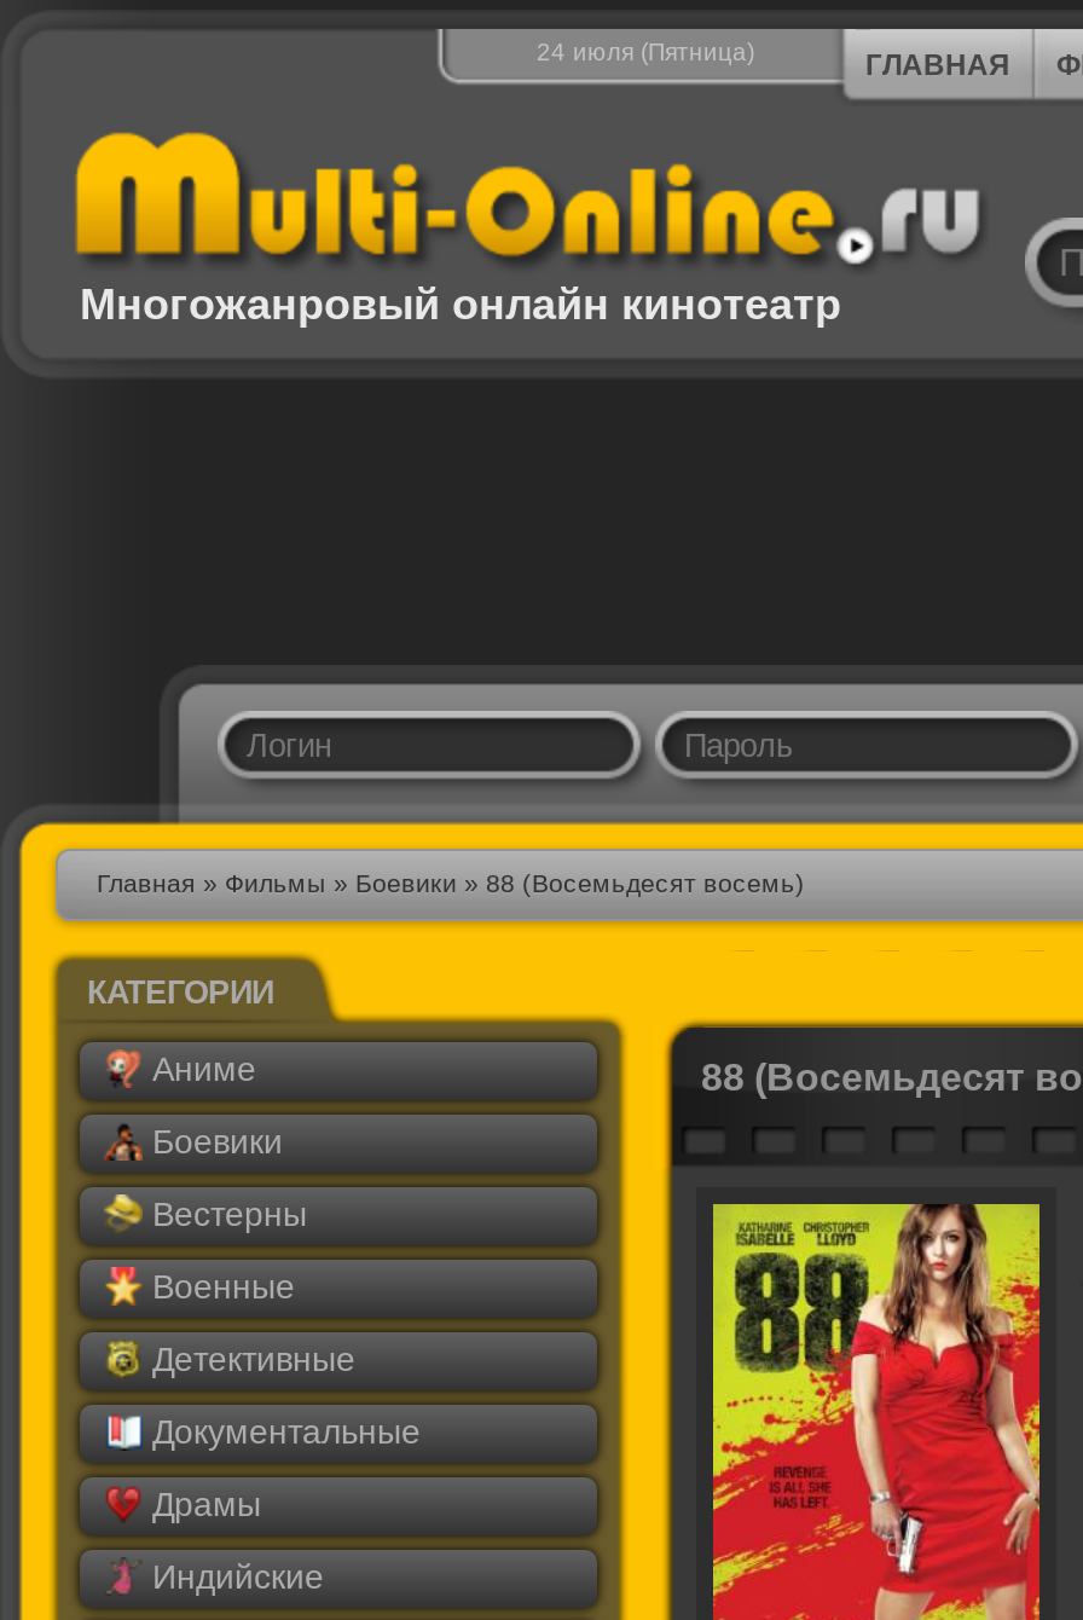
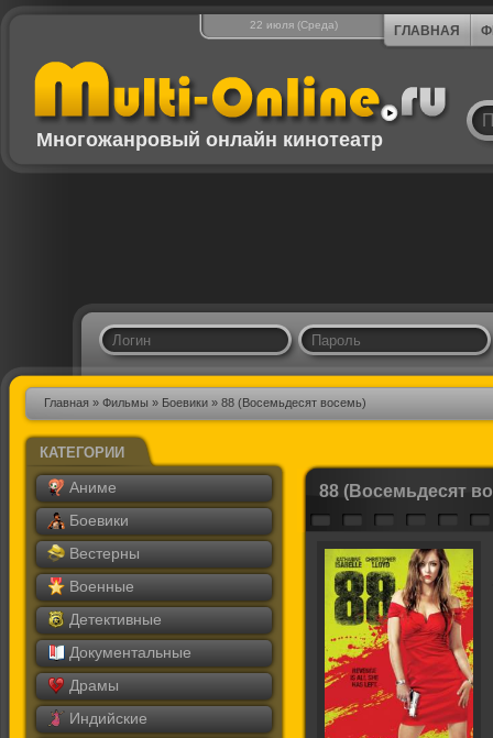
- 24 июля (Пятница)
+ 22 июля (Среда)
